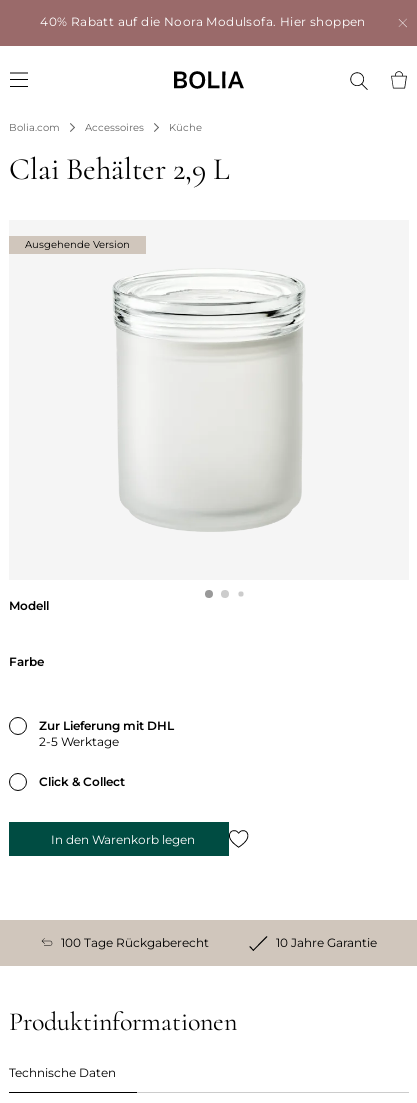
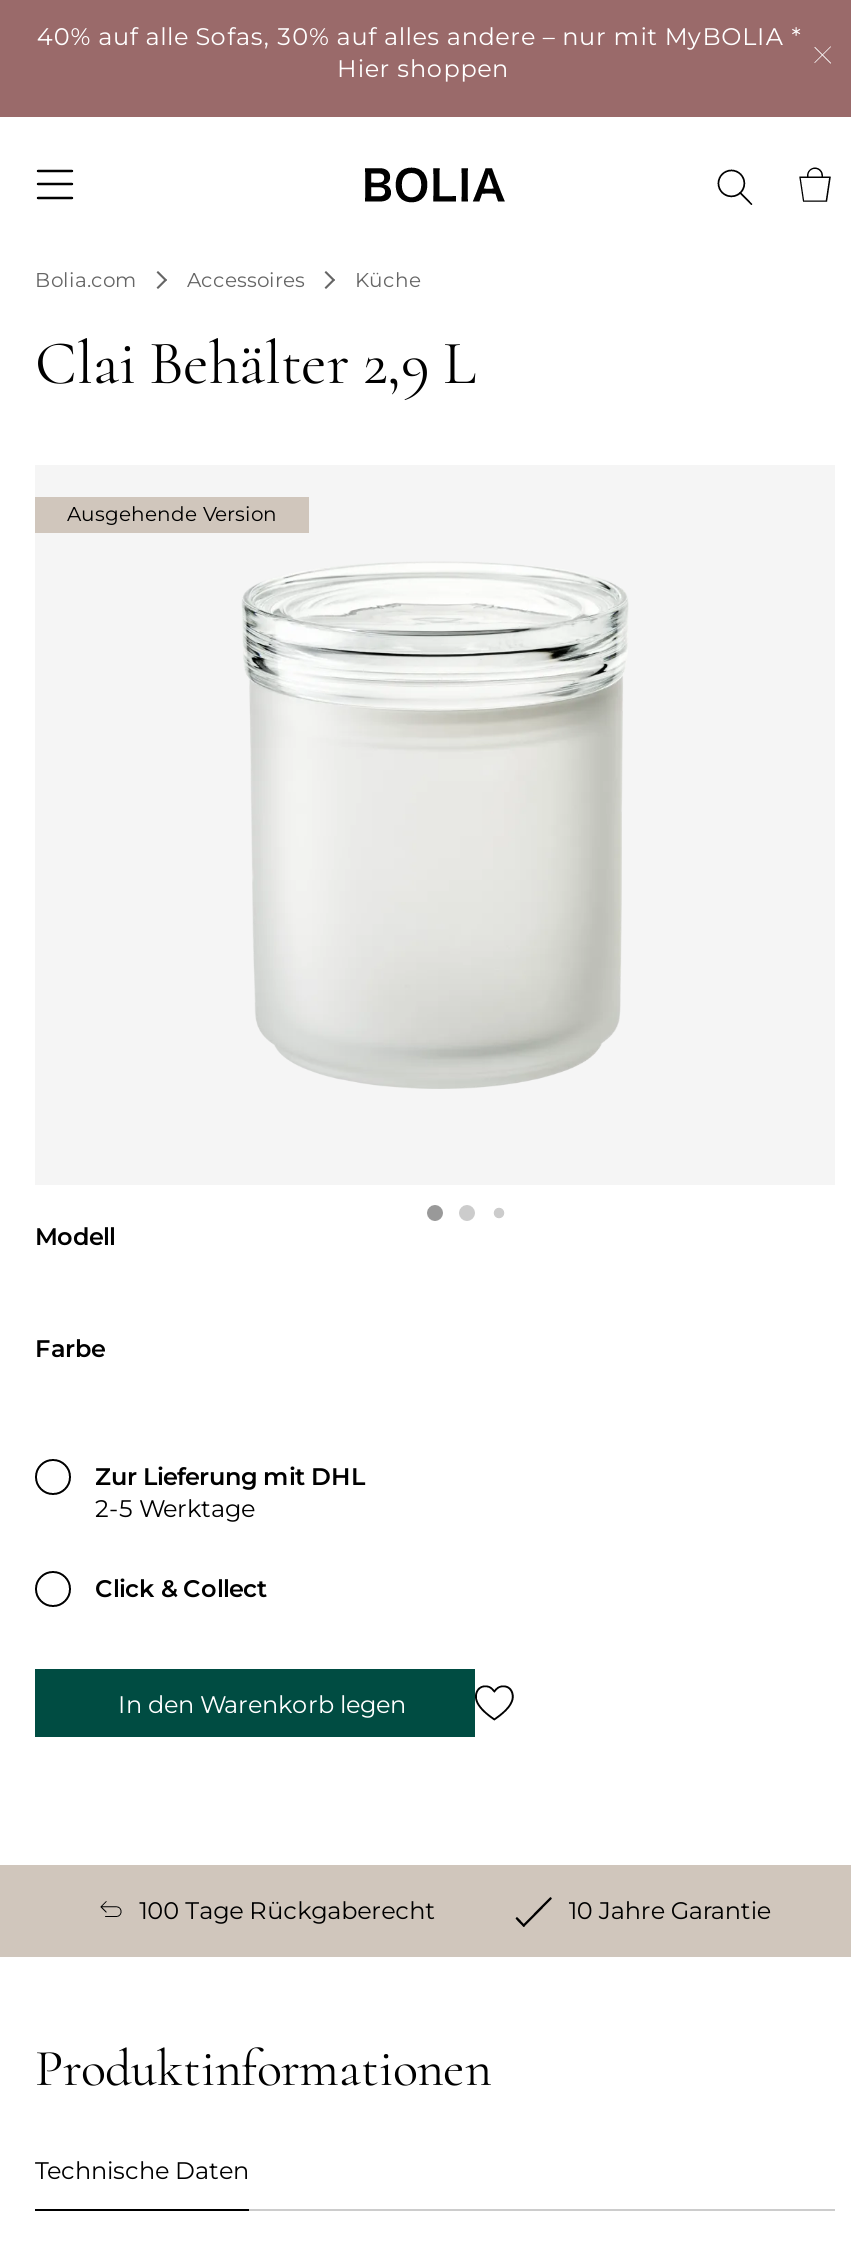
- 40% Rabatt auf die Noora Modulsofa. Hier shoppen
+ 40% auf alle Sofas, 30% auf alles andere – nur mit MyBOLIA *
+ Hier shoppen
